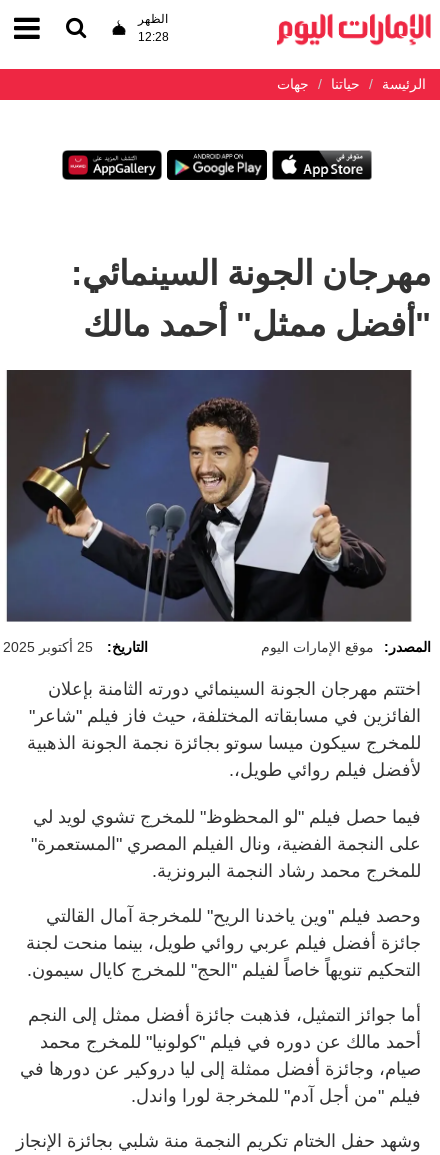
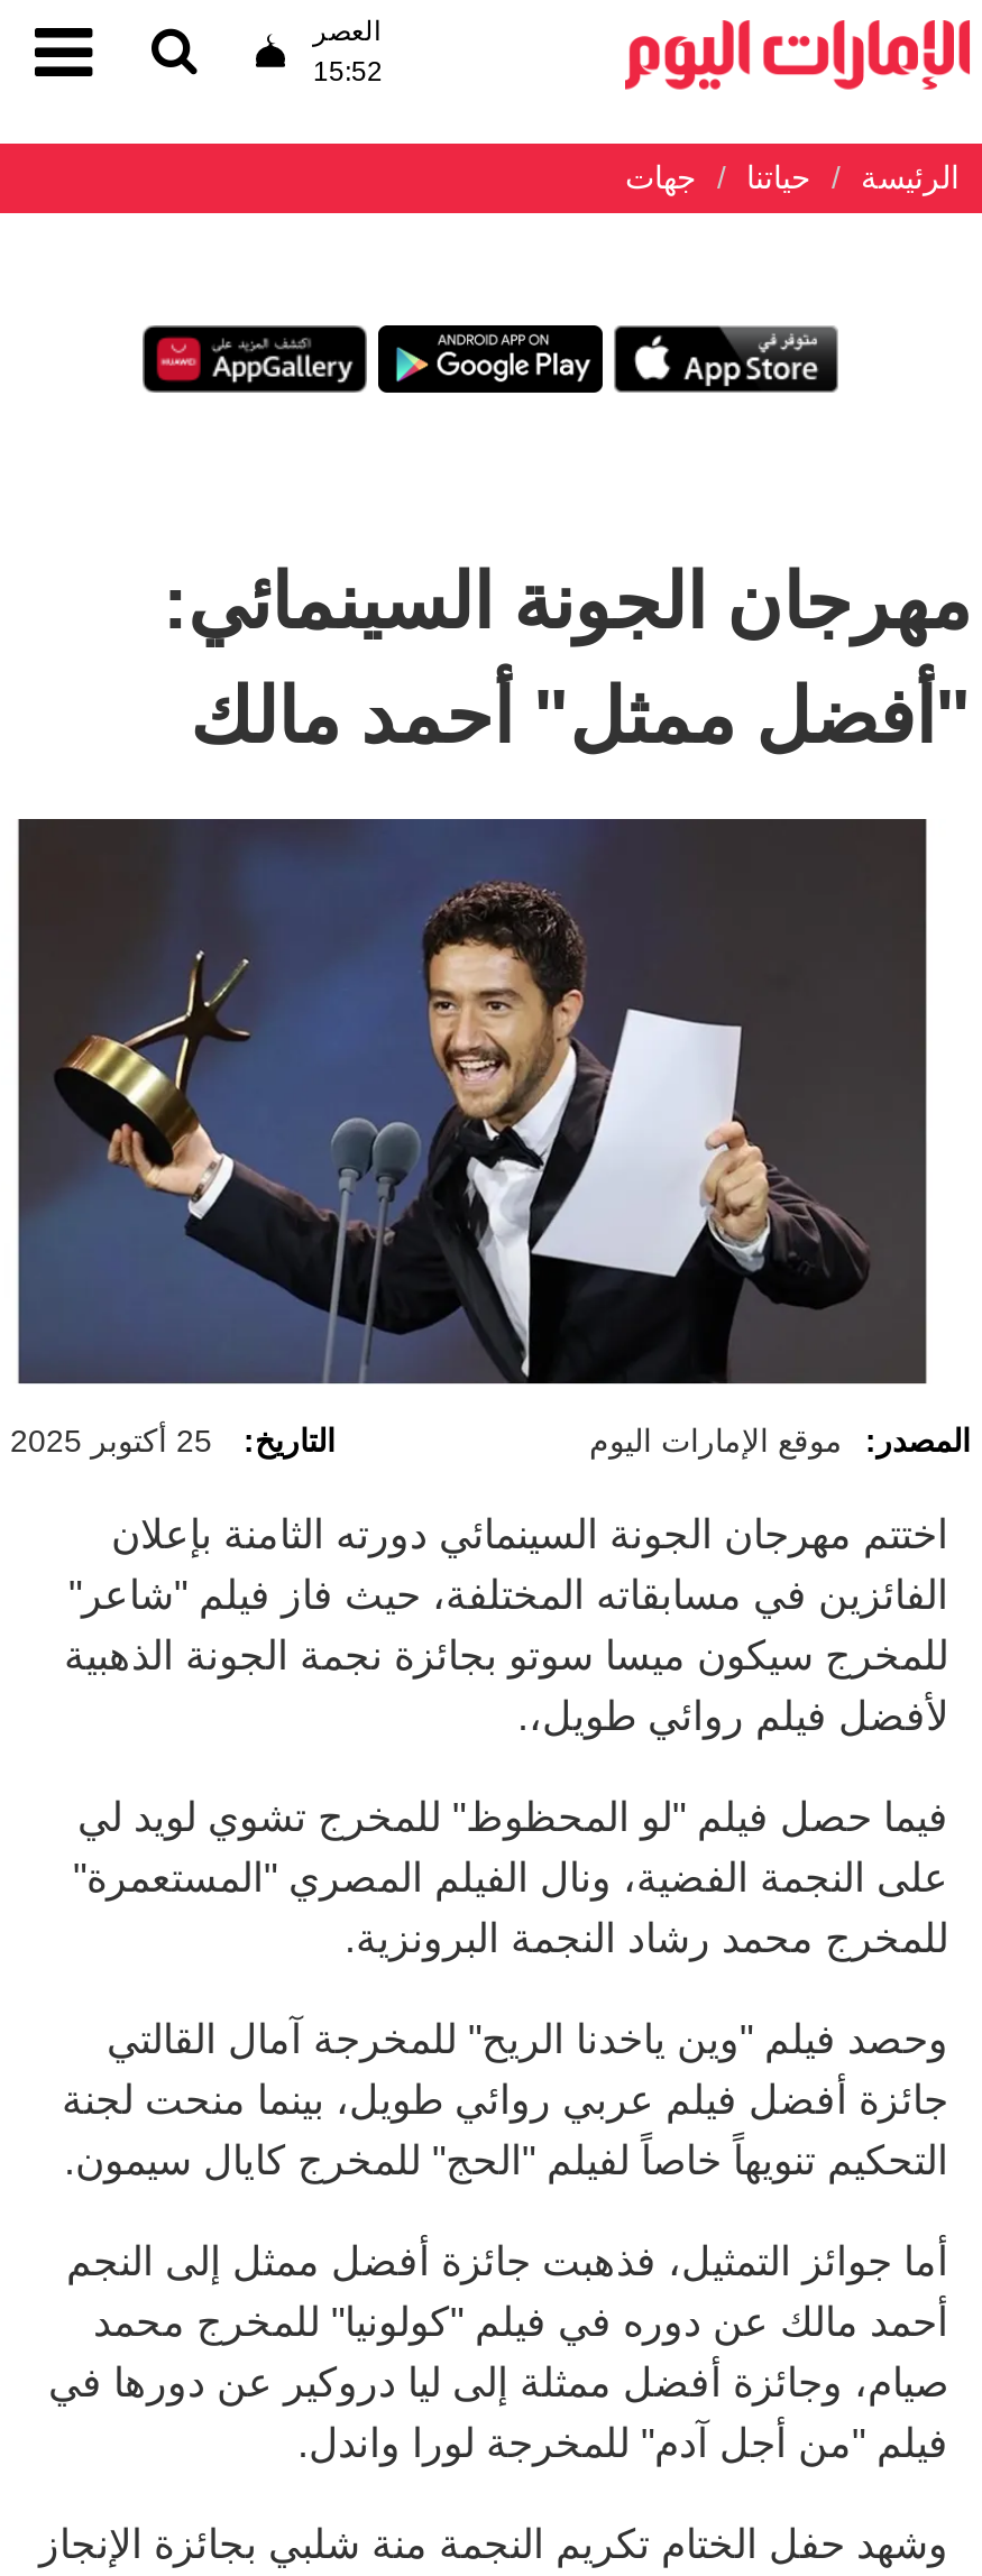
- الظهر
- 12:28
+ العصر
+ 15:52
